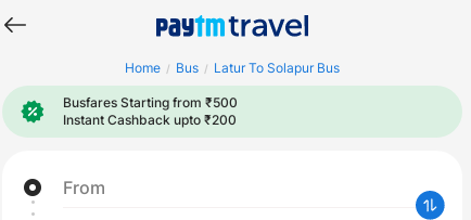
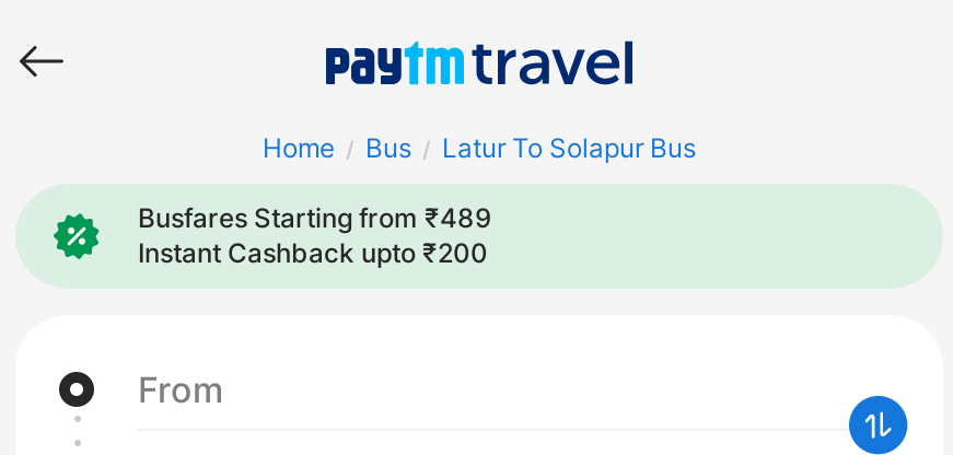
- Busfares Starting from ₹500
+ Busfares Starting from ₹489
